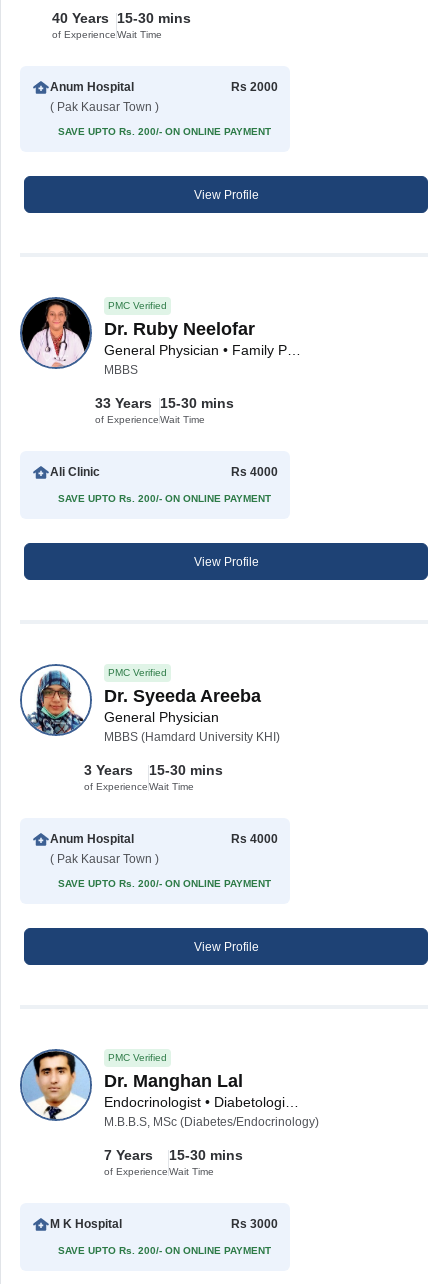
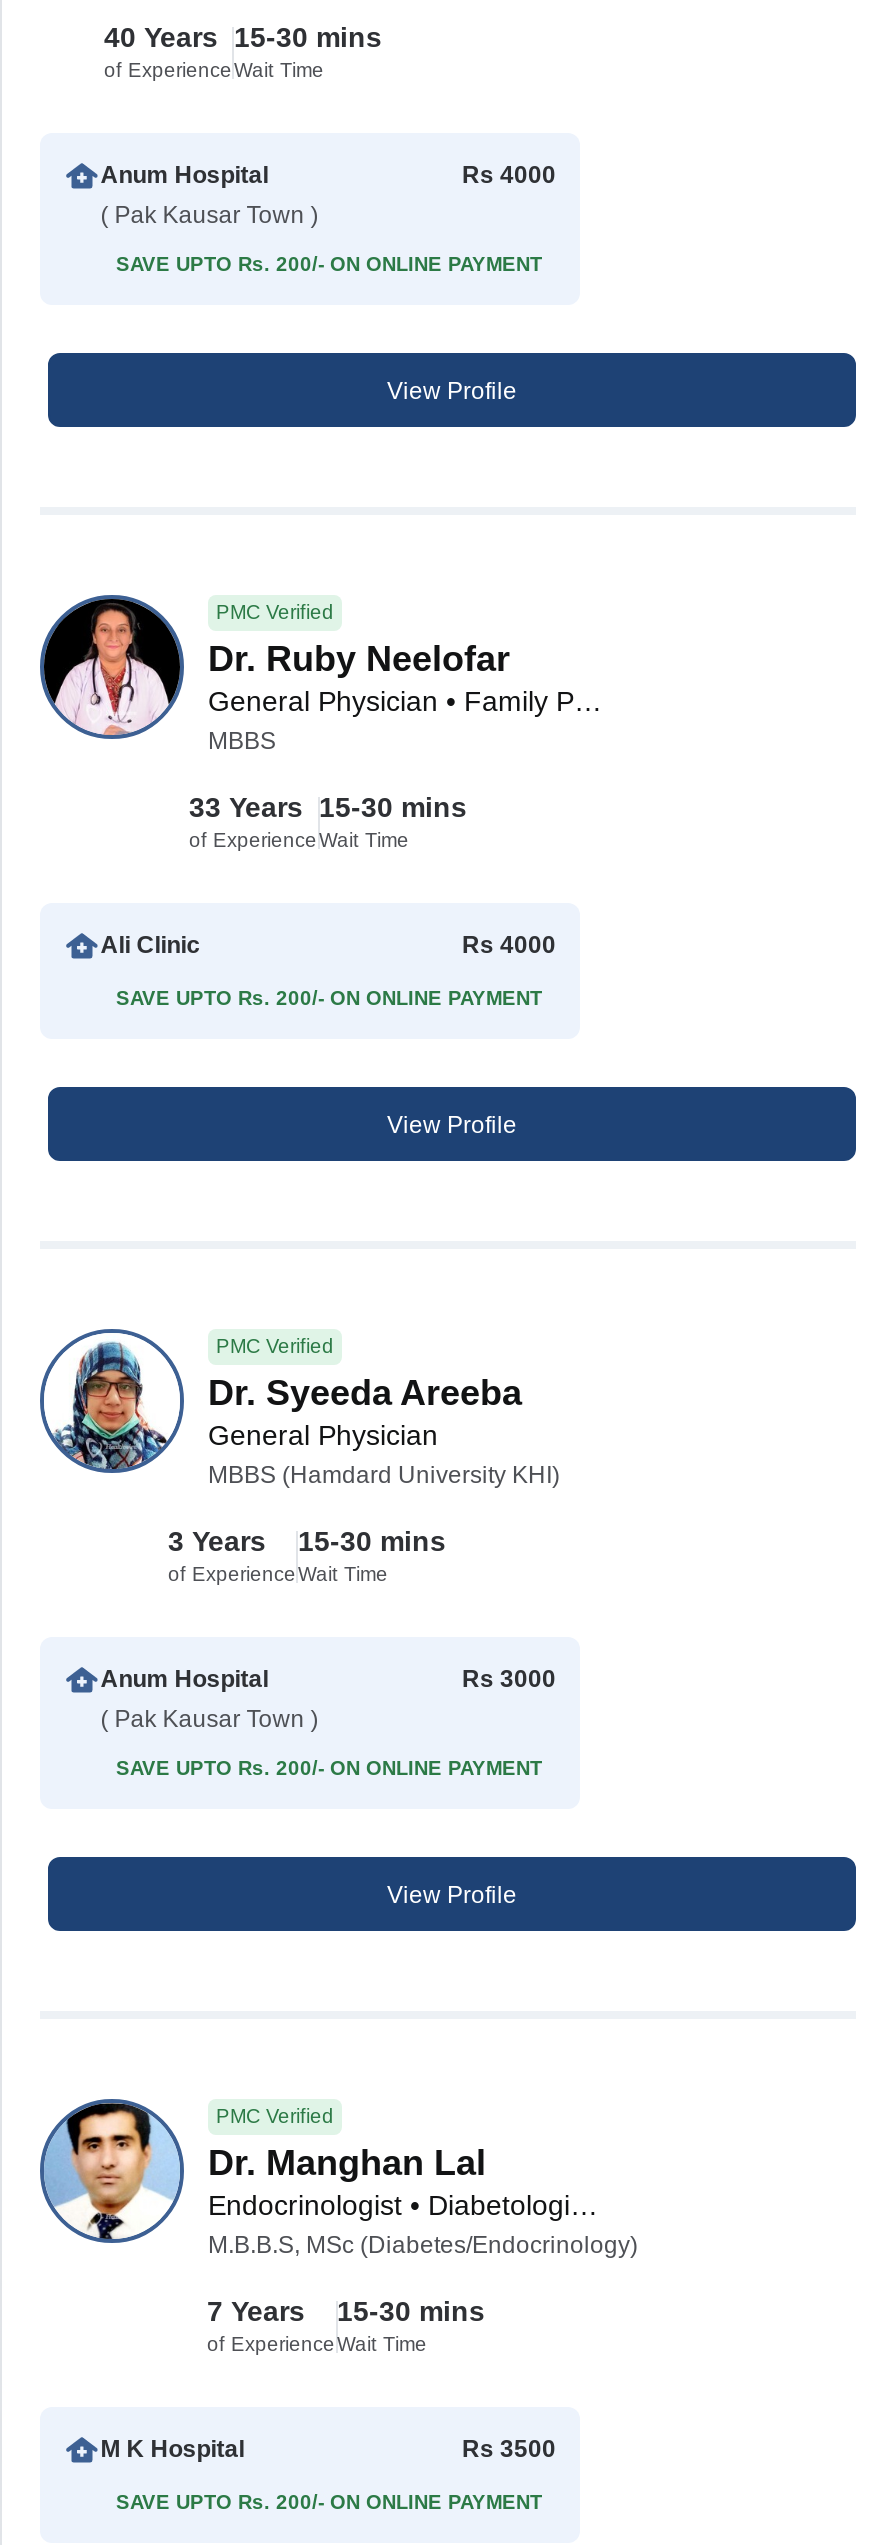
- Rs 2000
+ Rs 4000

- Rs 4000
+ Rs 3000

- Rs 3000
+ Rs 3500
